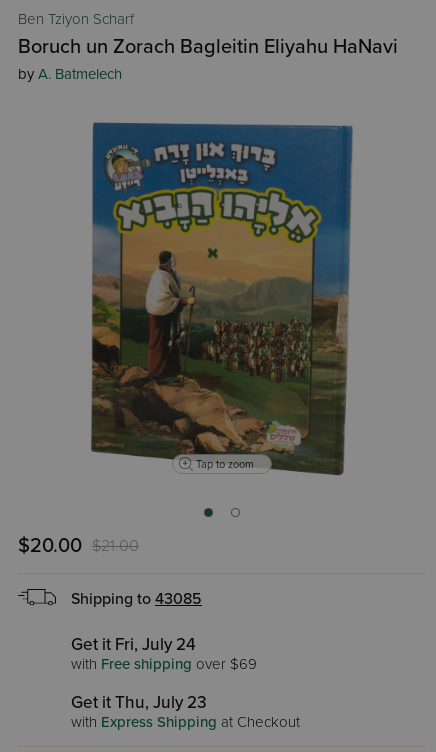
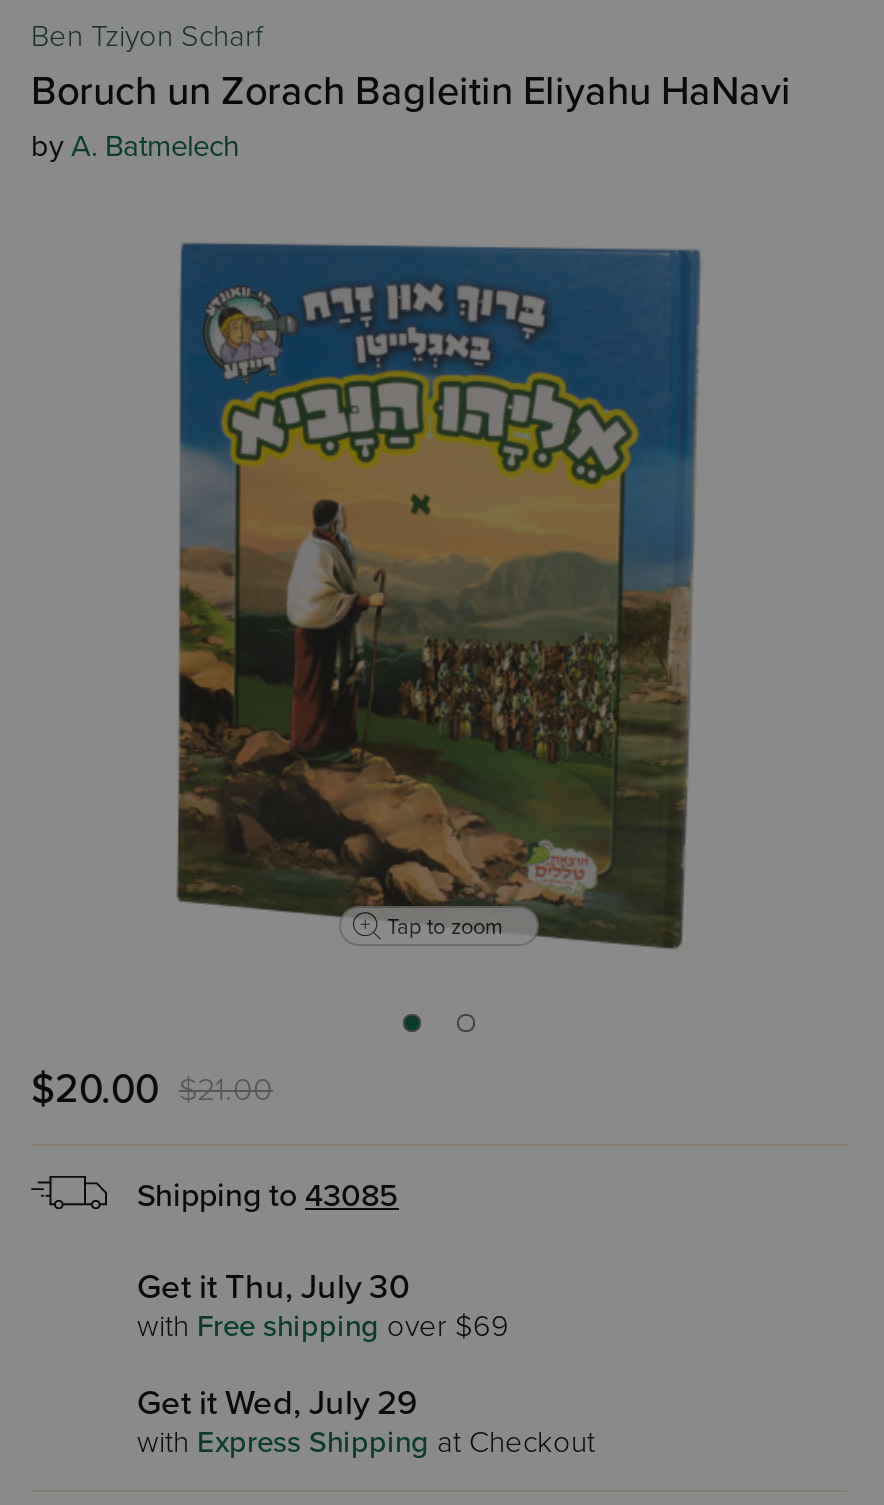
- Get it Fri, July 24
+ Get it Thu, July 30

- Get it Thu, July 23
+ Get it Wed, July 29
